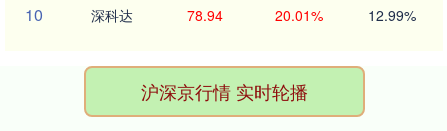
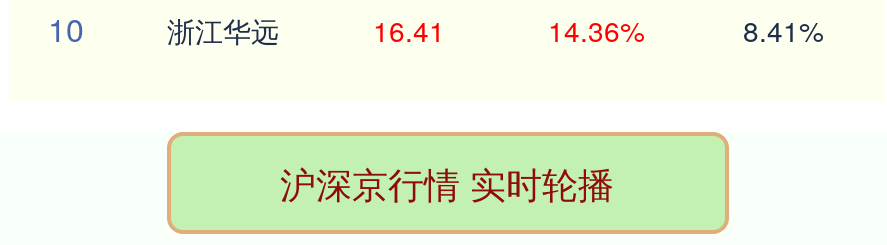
- 深科达
- 78.94
- 20.01%
- 12.99%
+ 浙江华远
+ 16.41
+ 14.36%
+ 8.41%
